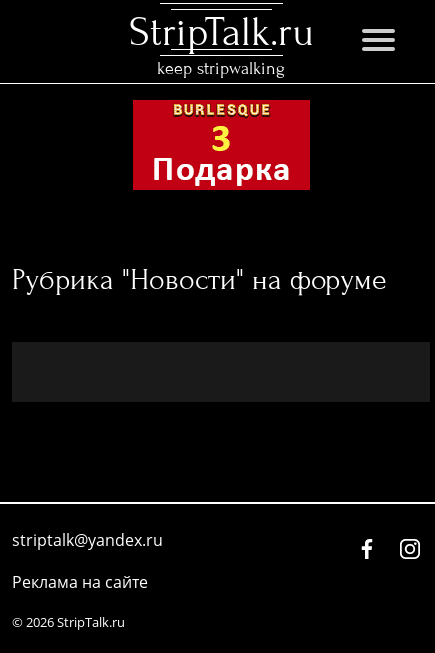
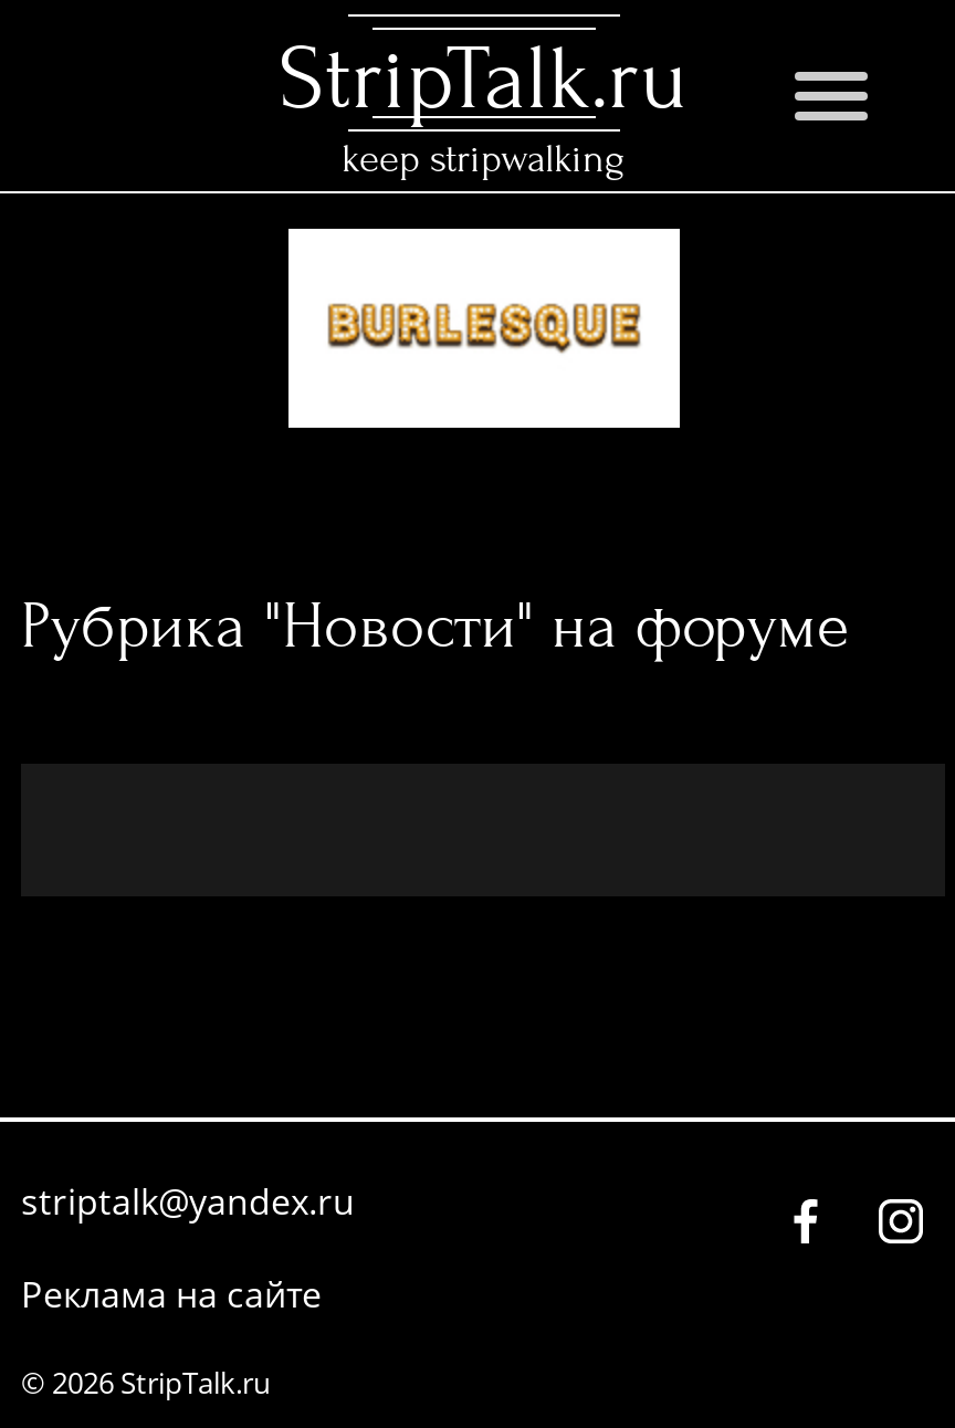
- [image]
+ [image]
